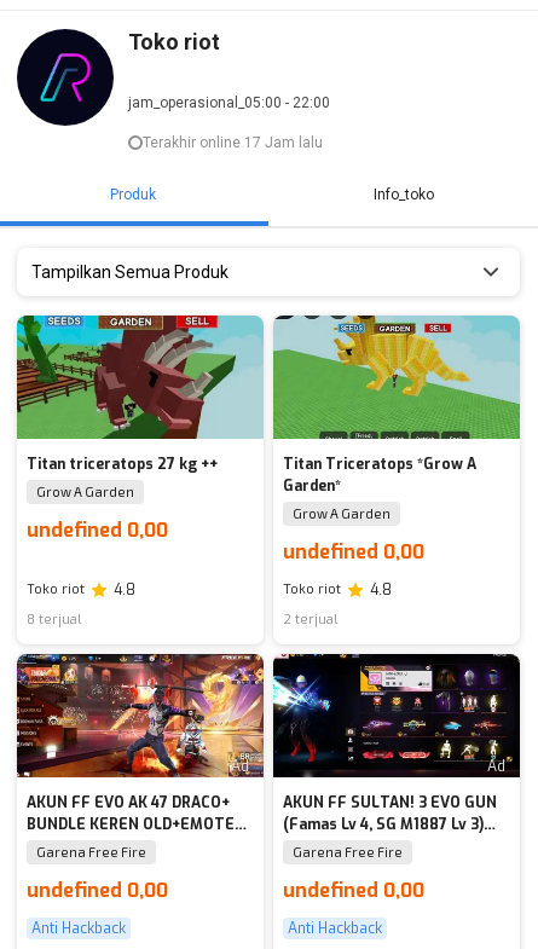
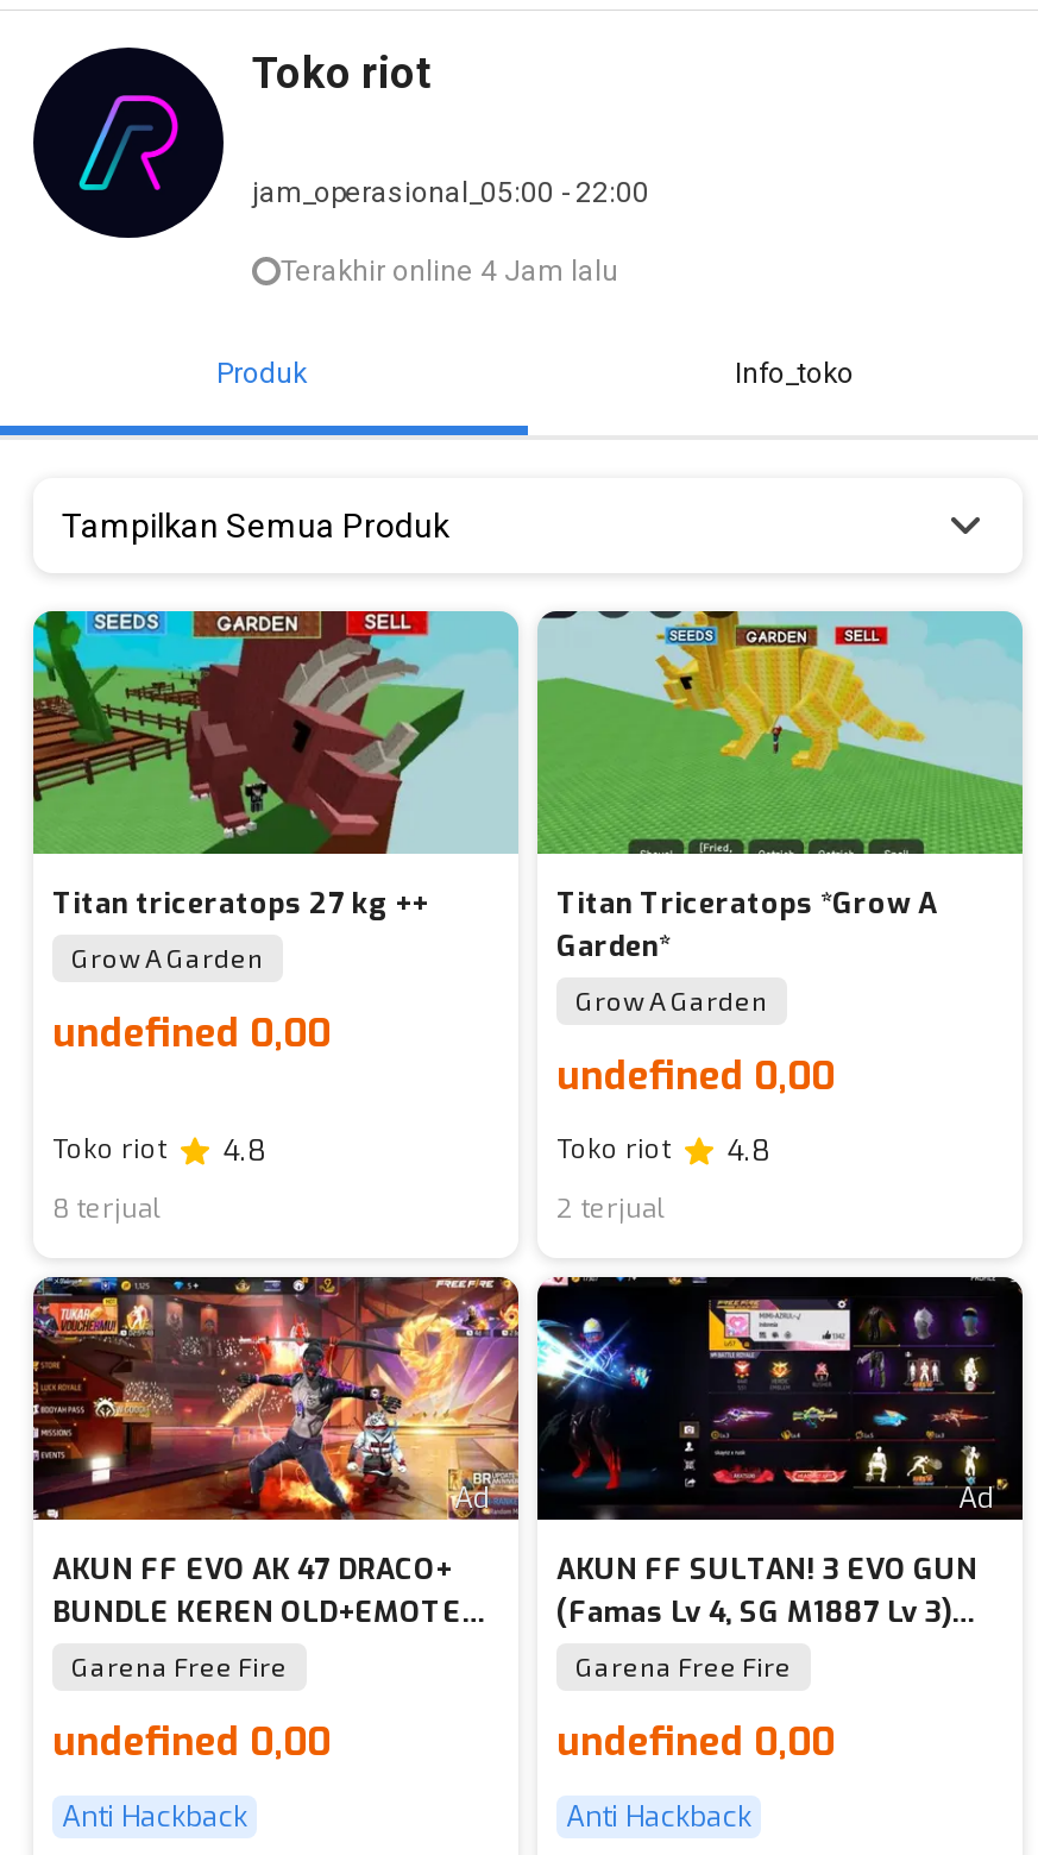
- Terakhir online 17 Jam lalu
+ Terakhir online 4 Jam lalu
